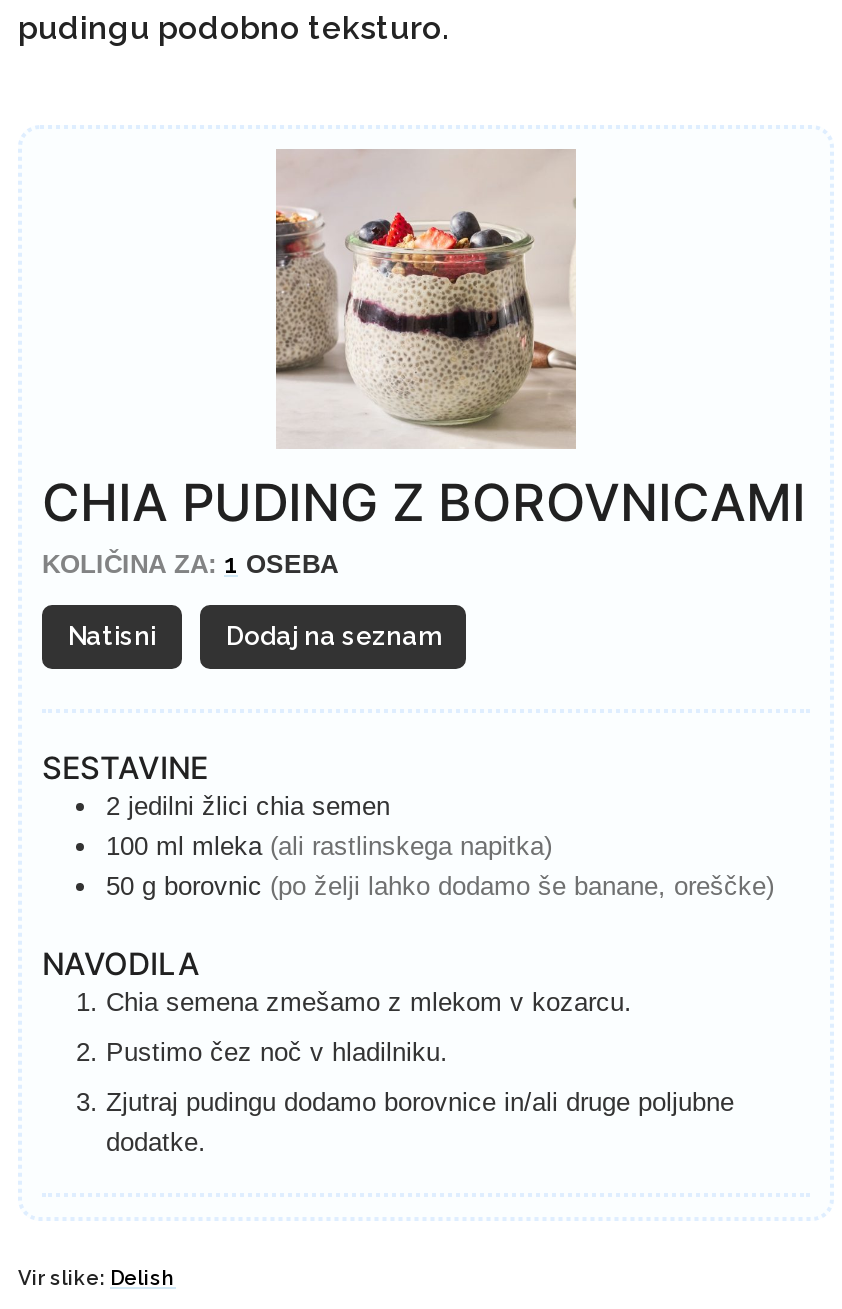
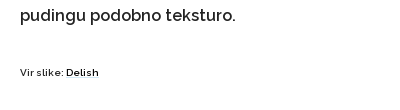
- [image]
- CHIA PUDING Z BOROVNICAMI
- KOLIČINA ZA: 1 OSEBA
- Natisni
- Dodaj na seznam

- SESTAVINE
- 2 jedilni žlici chia semen
- 100 ml mleka (ali rastlinskega napitka)
- 50 g borovnic (po želji lahko dodamo še banane, oreščke)
- NAVODILA
- Chia semena zmešamo z mlekom v kozarcu.
- Pustimo čez noč v hladilniku.
- Zjutraj pudingu dodamo borovnice in/ali druge poljubne
- dodatke.
